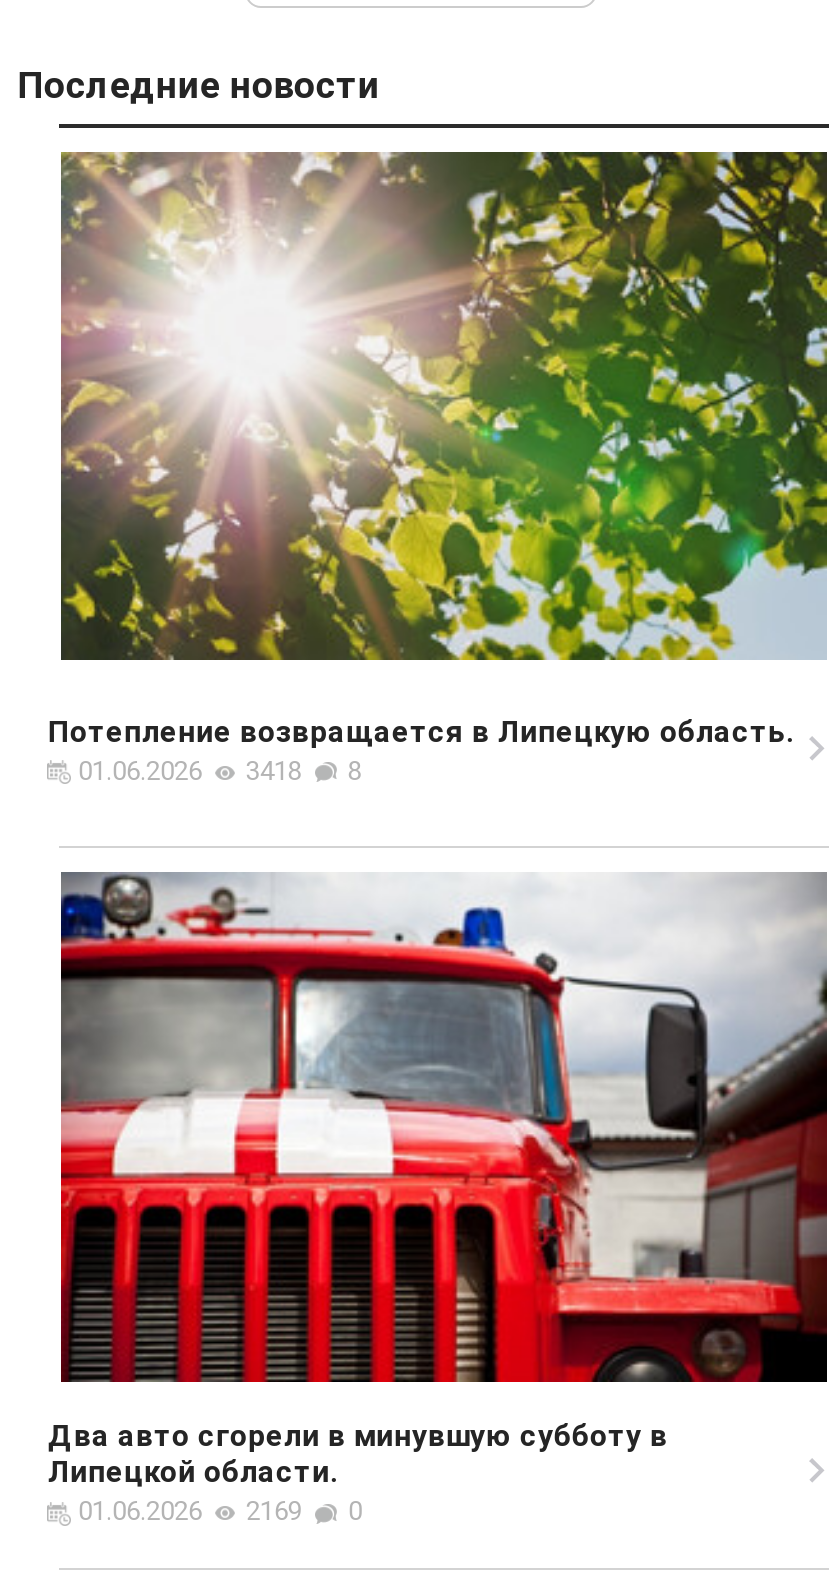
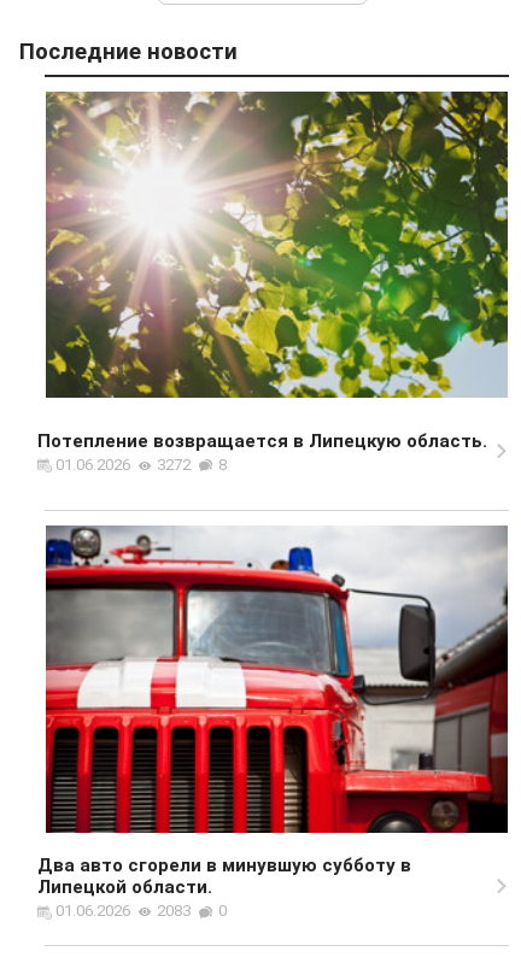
- 01.06.2026 3418 8
+ 01.06.2026 3272 8

- 01.06.2026 2169 0
+ 01.06.2026 2083 0
